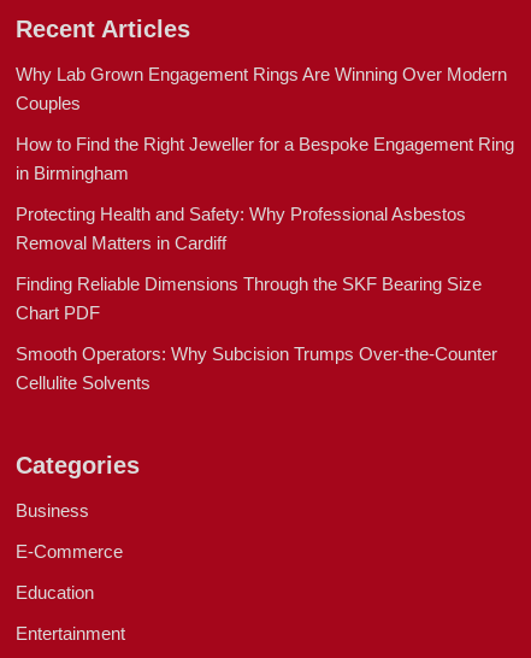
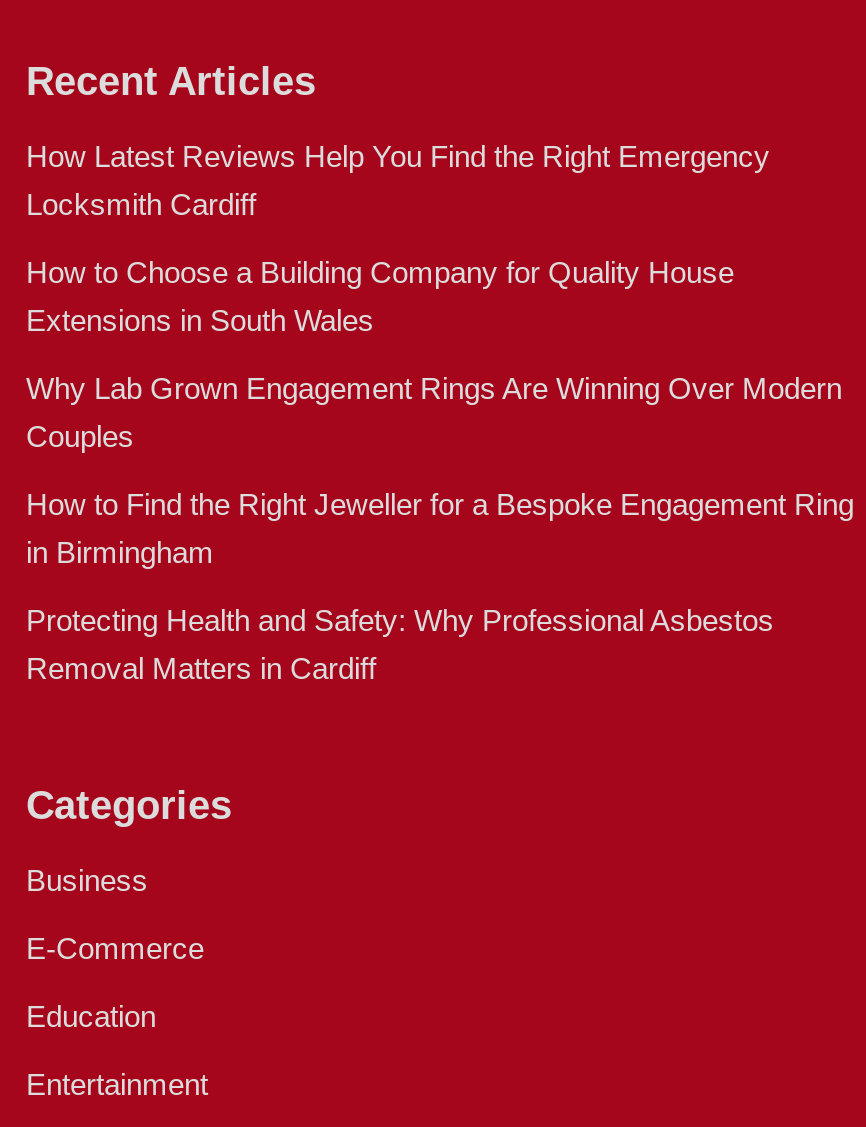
+ How Latest Reviews Help You Find the Right Emergency
+ Locksmith Cardiff
+ How to Choose a Building Company for Quality House
+ Extensions in South Wales

moved down: Why Lab Grown Engagement Rings Are Winning Over Modern | Couples | How to Find the Right Jeweller for a Bespoke Engagement Ring | in Birmingham | Protecting Health and Safety: Why Professional Asbestos | Removal Matters in Cardiff

- Finding Reliable Dimensions Through the SKF Bearing Size
- Chart PDF
- Smooth Operators: Why Subcision Trumps Over-the-Counter
- Cellulite Solvents
